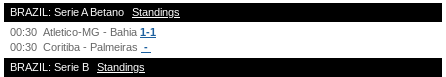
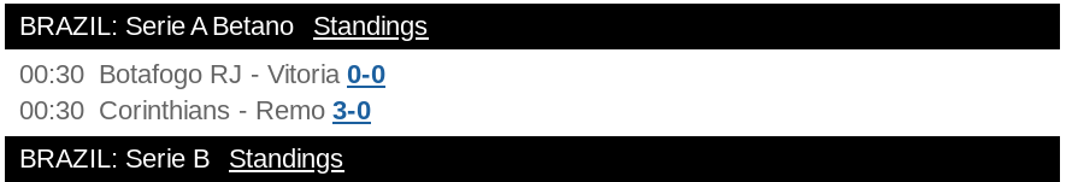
- 00:30 Atletico-MG - Bahia 1-1
- 00:30 Coritiba - Palmeiras -
+ 00:30 Botafogo RJ - Vitoria 0-0
+ 00:30 Corinthians - Remo 3-0
